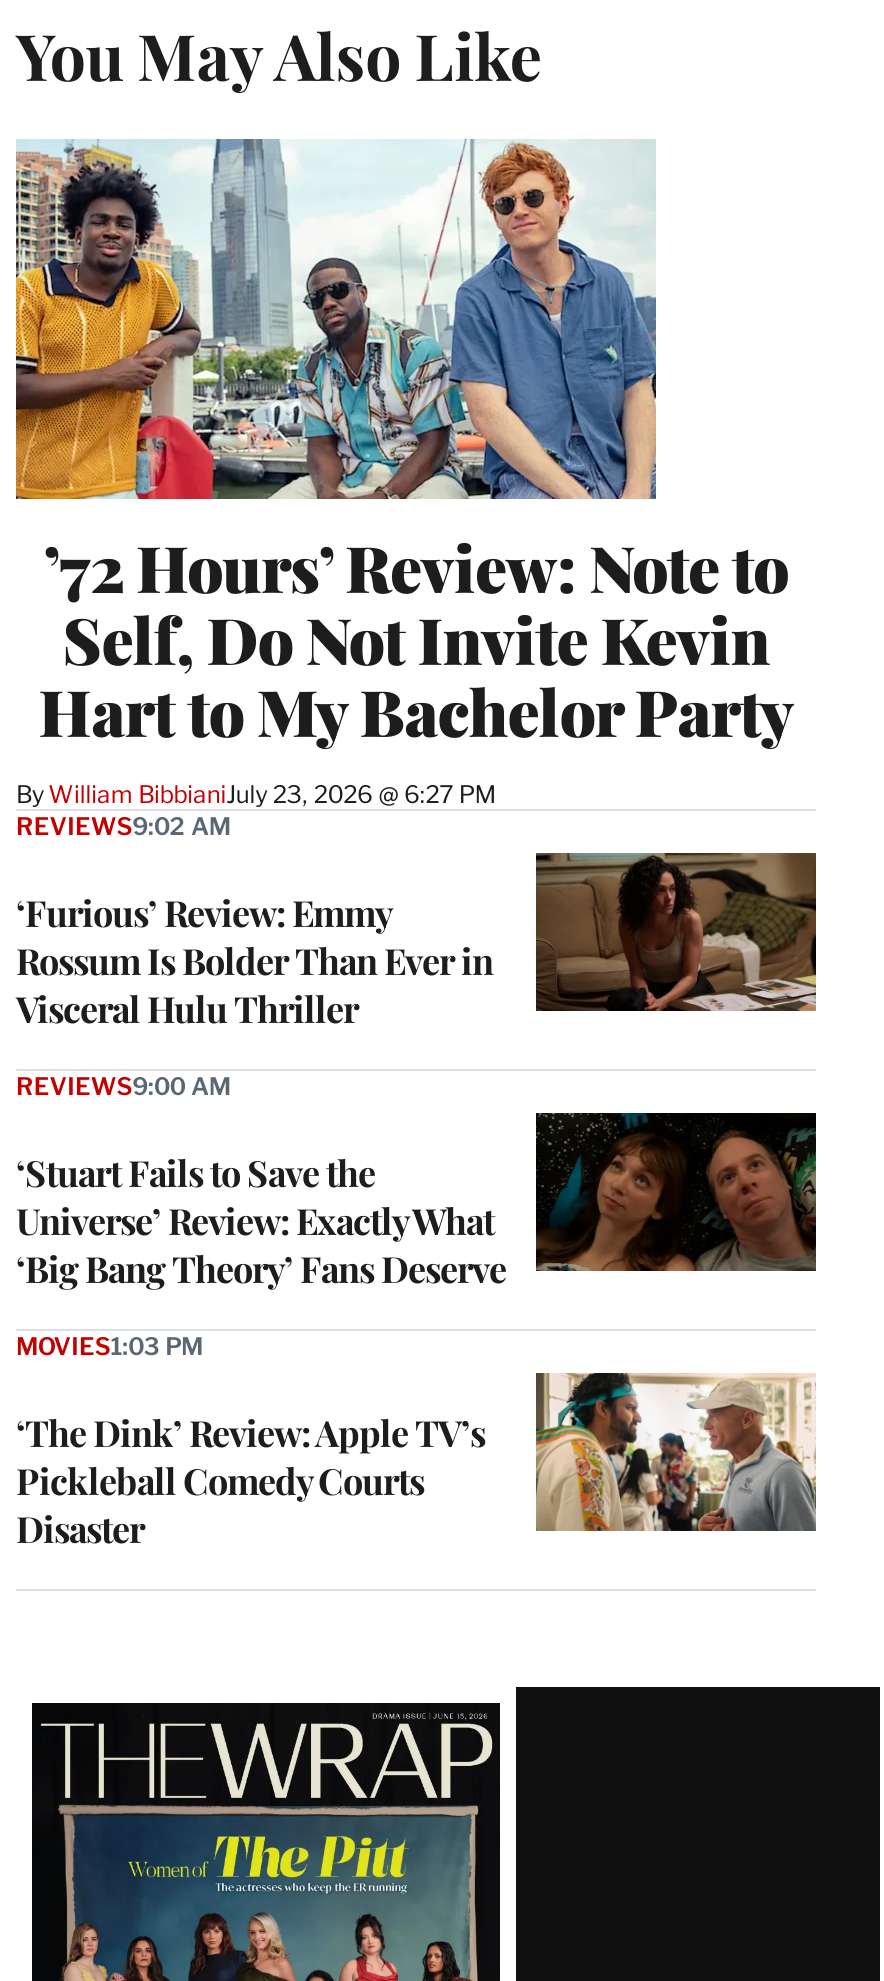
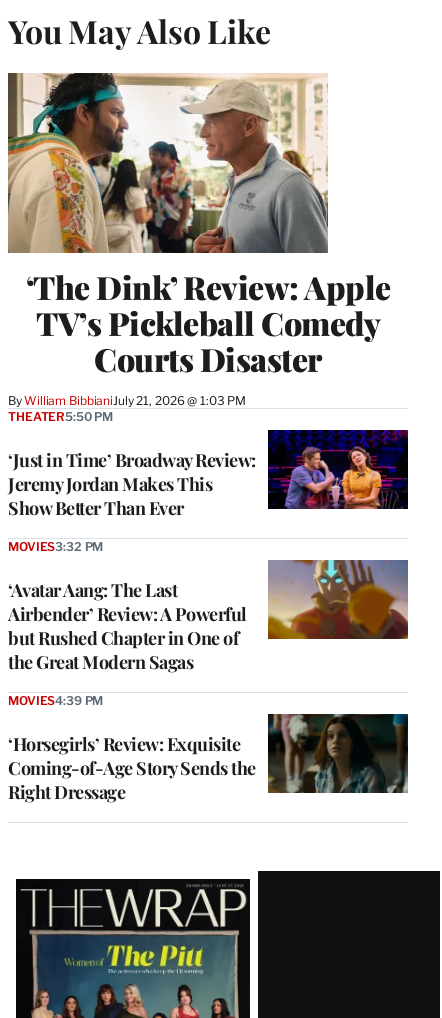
- [image]
- ’72 Hours’ Review: Note to
- Self, Do Not Invite Kevin
- Hart to My Bachelor Party
- By William BibbianiJuly 23, 2026 @ 6:27 PM
+ [image]
+ ‘The Dink’ Review: Apple
+ TV’s Pickleball Comedy
+ Courts Disaster
+ By William BibbianiJuly 21, 2026 @ 1:03 PM

- REVIEWS9:02 AM
+ THEATER5:50 PM

- [image]
- ‘Furious’ Review: Emmy
- Rossum Is Bolder Than Ever in
- Visceral Hulu Thriller
+ [image]
+ ‘Just in Time’ Broadway Review:
+ Jeremy Jordan Makes This
+ Show Better Than Ever

- REVIEWS9:00 AM
+ MOVIES3:32 PM

- [image]
- ‘Stuart Fails to Save the
- Universe’ Review: Exactly What
- ‘Big Bang Theory’ Fans Deserve
+ [image]
+ ‘Avatar Aang: The Last
+ Airbender’ Review: A Powerful
+ but Rushed Chapter in One of
+ the Great Modern Sagas

- MOVIES1:03 PM
+ MOVIES4:39 PM

- [image]
- ‘The Dink’ Review: Apple TV’s
- Pickleball Comedy Courts
- Disaster
+ [image]
+ ‘Horsegirls’ Review: Exquisite
+ Coming-of-Age Story Sends the
+ Right Dressage
